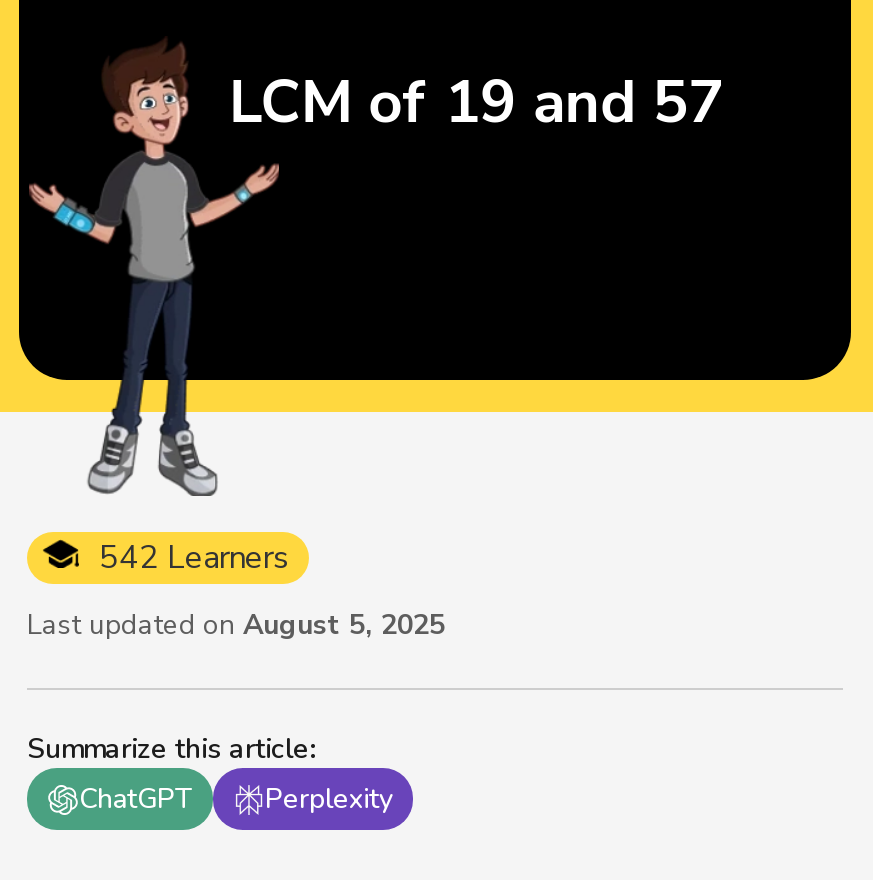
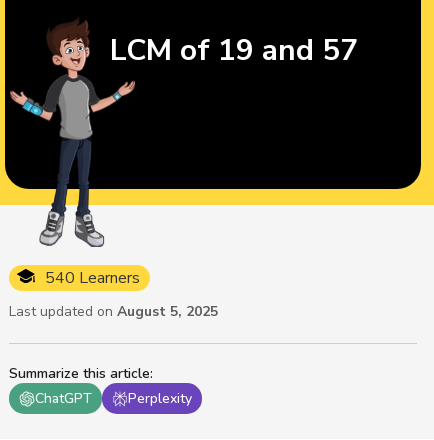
- 542 Learners
+ 540 Learners
